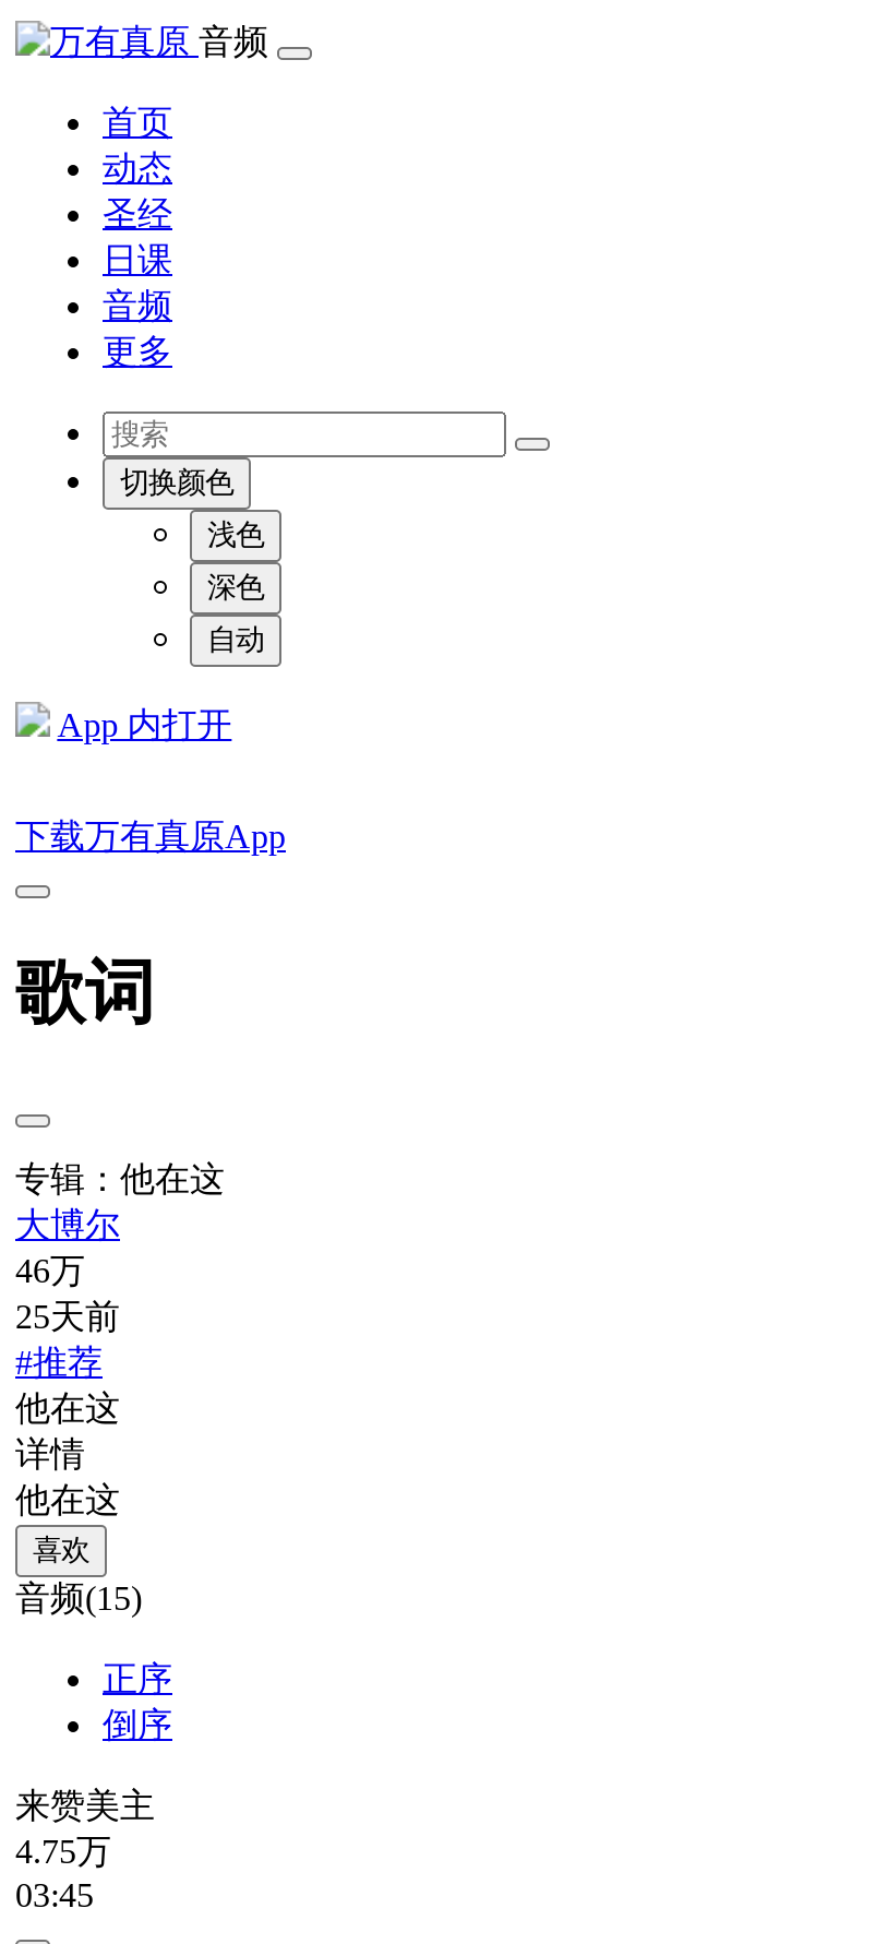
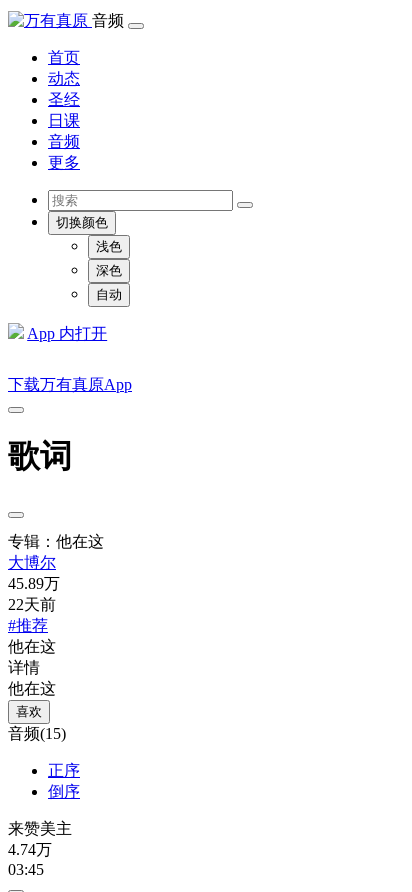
- 46万
+ 45.89万

- 25天前
+ 22天前

- 4.75万
+ 4.74万
